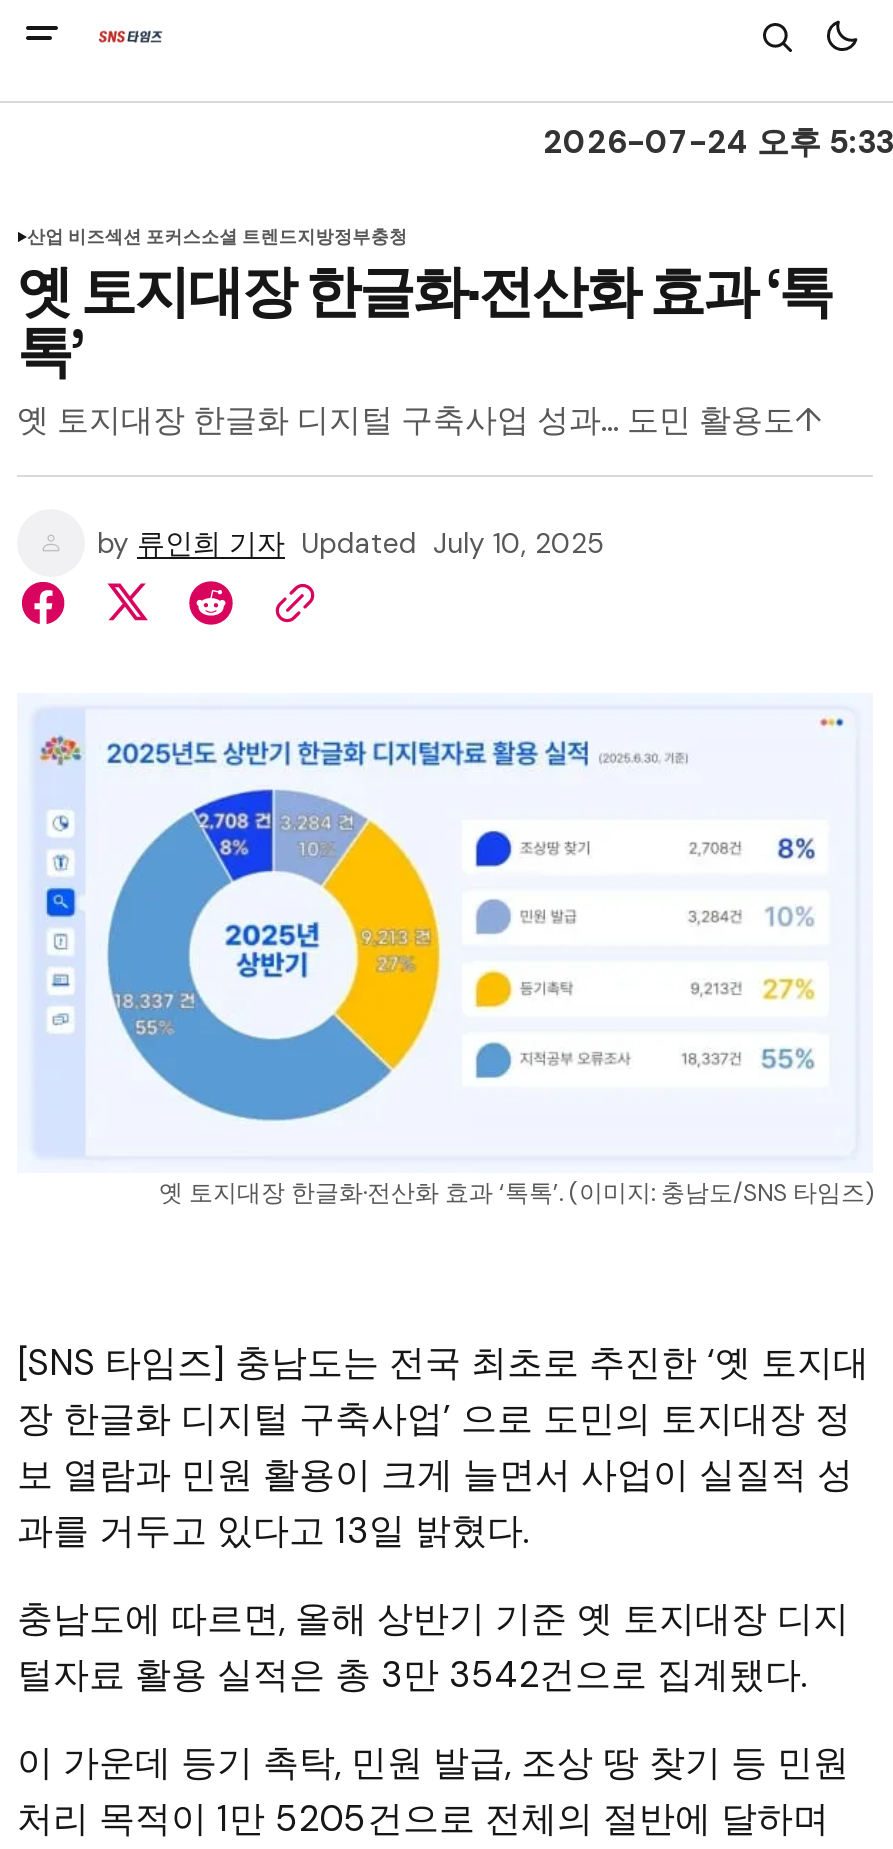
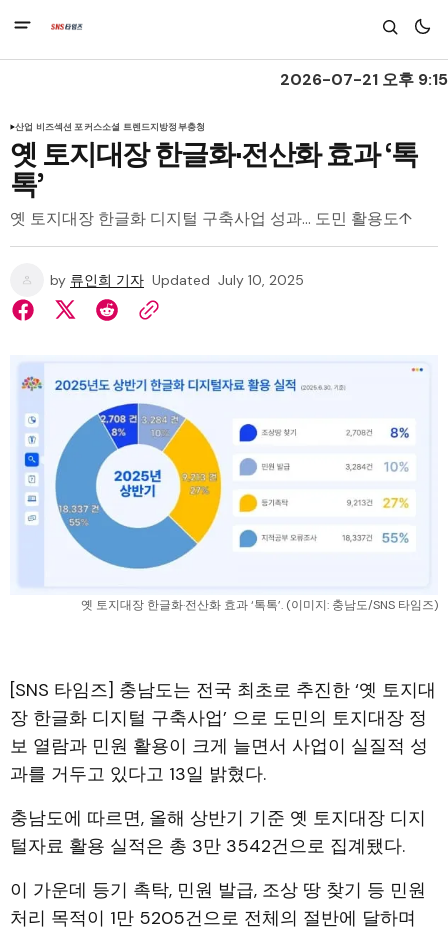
- 2026-07-24 오후 5:33
+ 2026-07-21 오후 9:15
